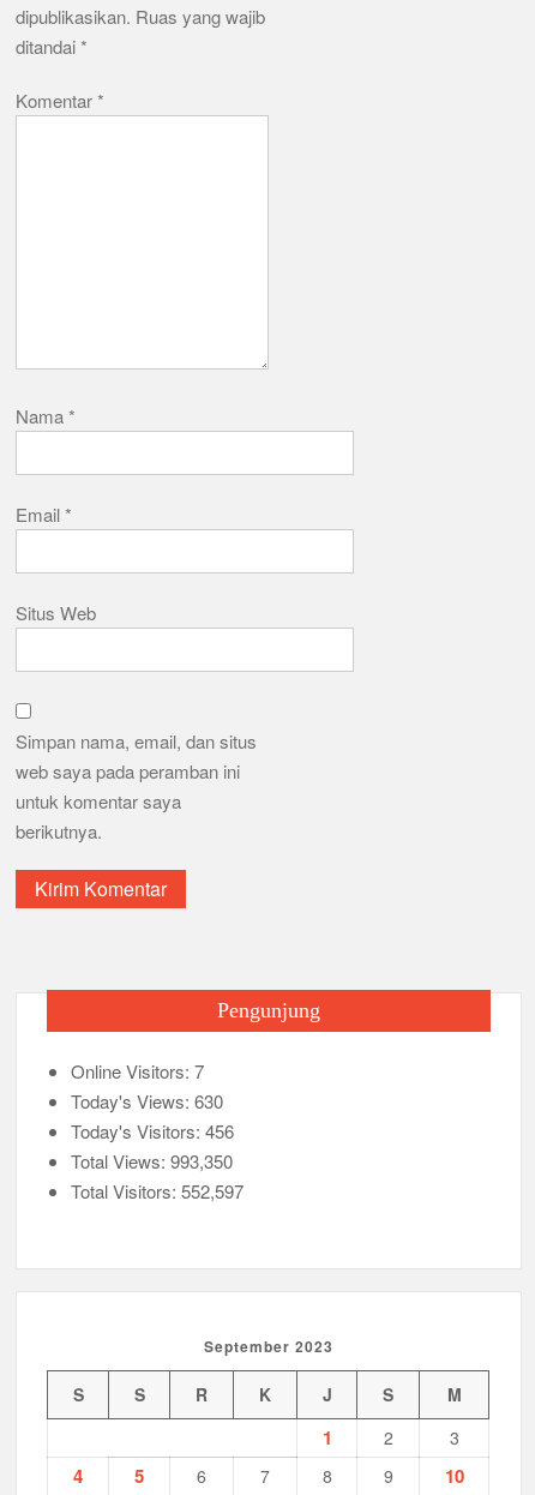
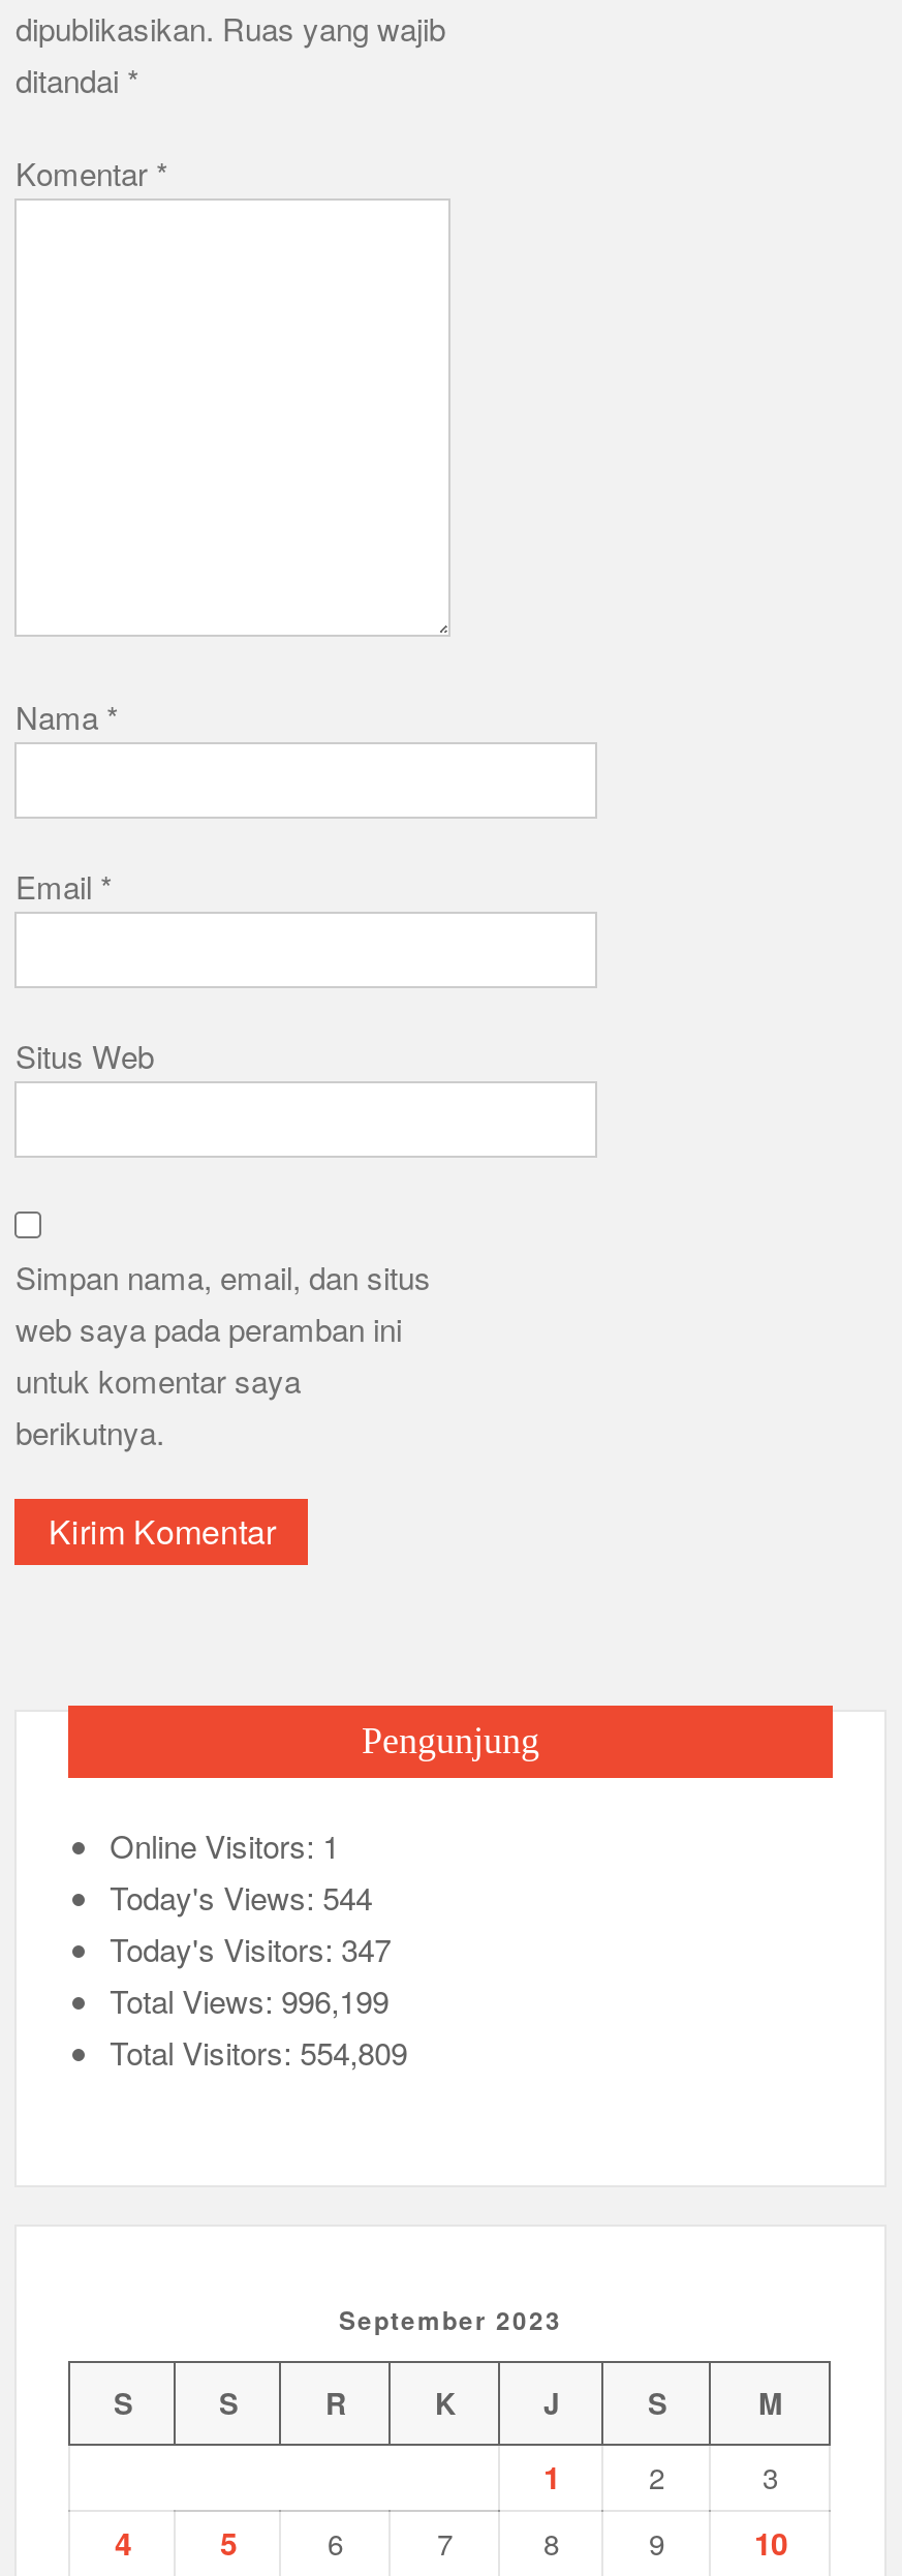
- Online Visitors: 7
+ Online Visitors: 1

- Today's Views: 630
+ Today's Views: 544

- Today's Visitors: 456
+ Today's Visitors: 347

- Total Views: 993,350
+ Total Views: 996,199

- Total Visitors: 552,597
+ Total Visitors: 554,809
